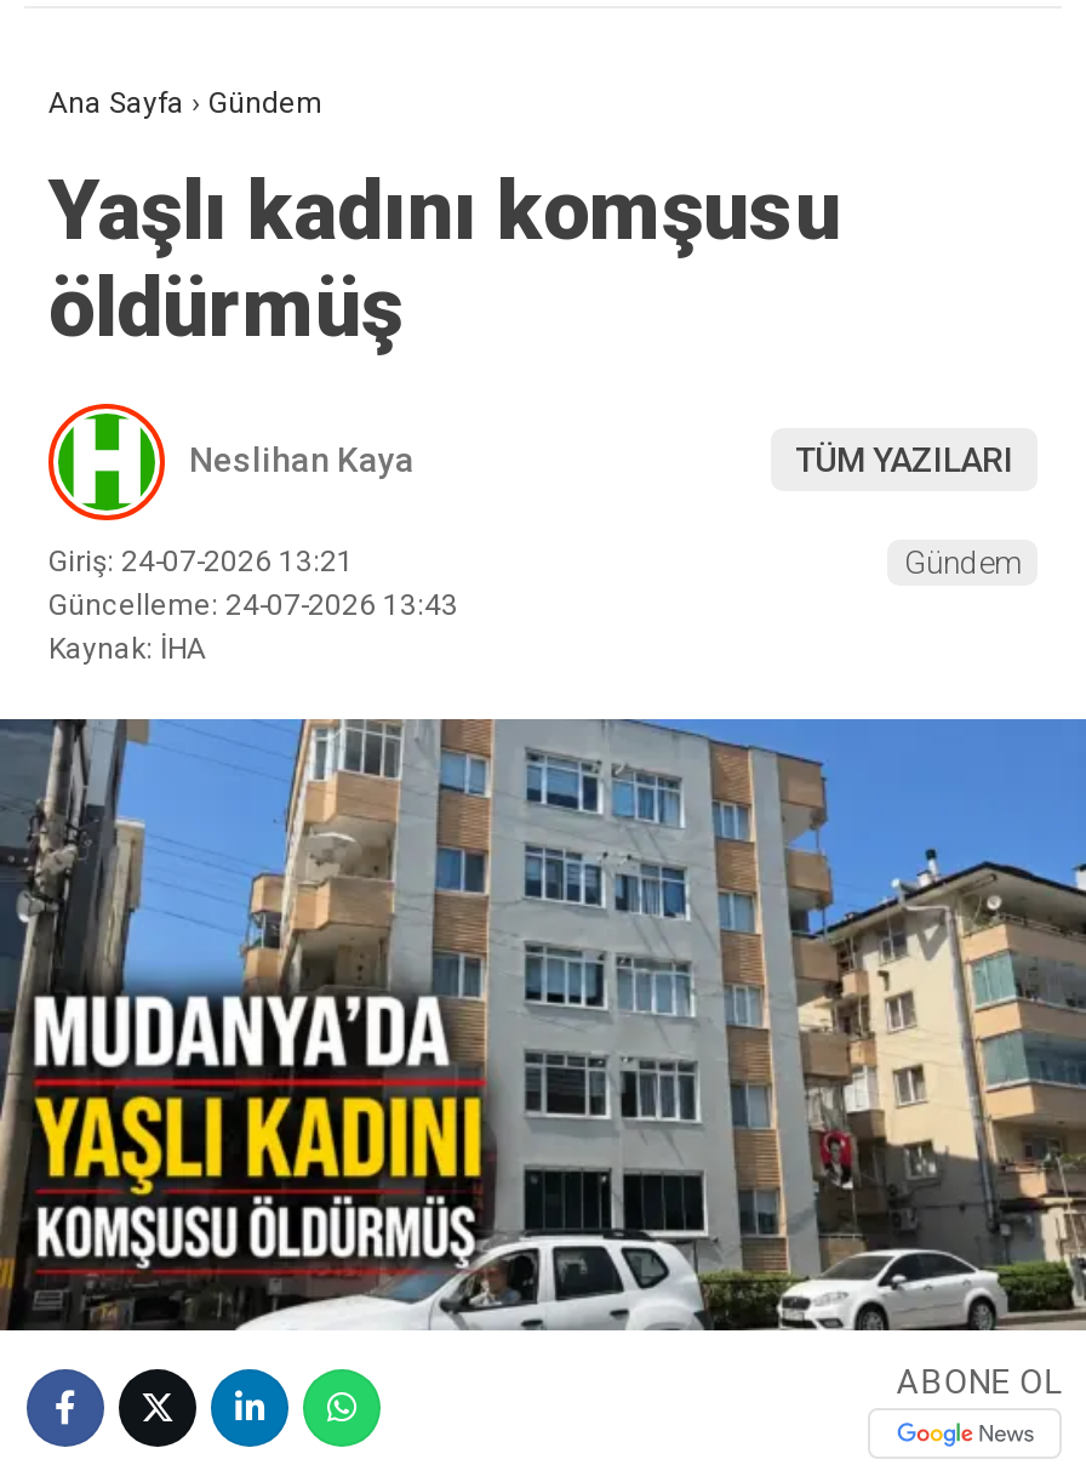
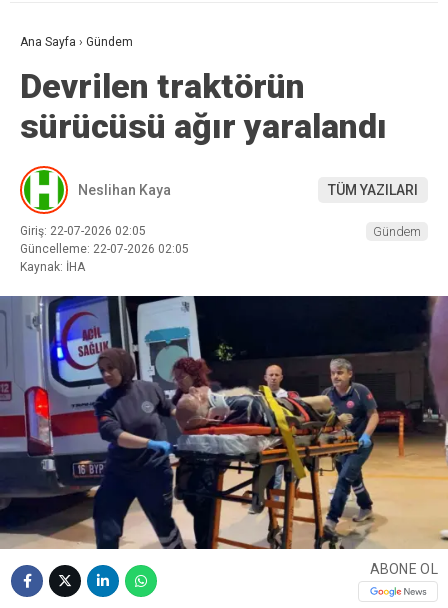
- Yaşlı kadını komşusu
- öldürmüş
+ Devrilen traktörün
+ sürücüsü ağır yaralandı

- Giriş: 24-07-2026 13:21
+ Giriş: 22-07-2026 02:05

- Güncelleme: 24-07-2026 13:43
+ Güncelleme: 22-07-2026 02:05

- [image]
+ [image]
